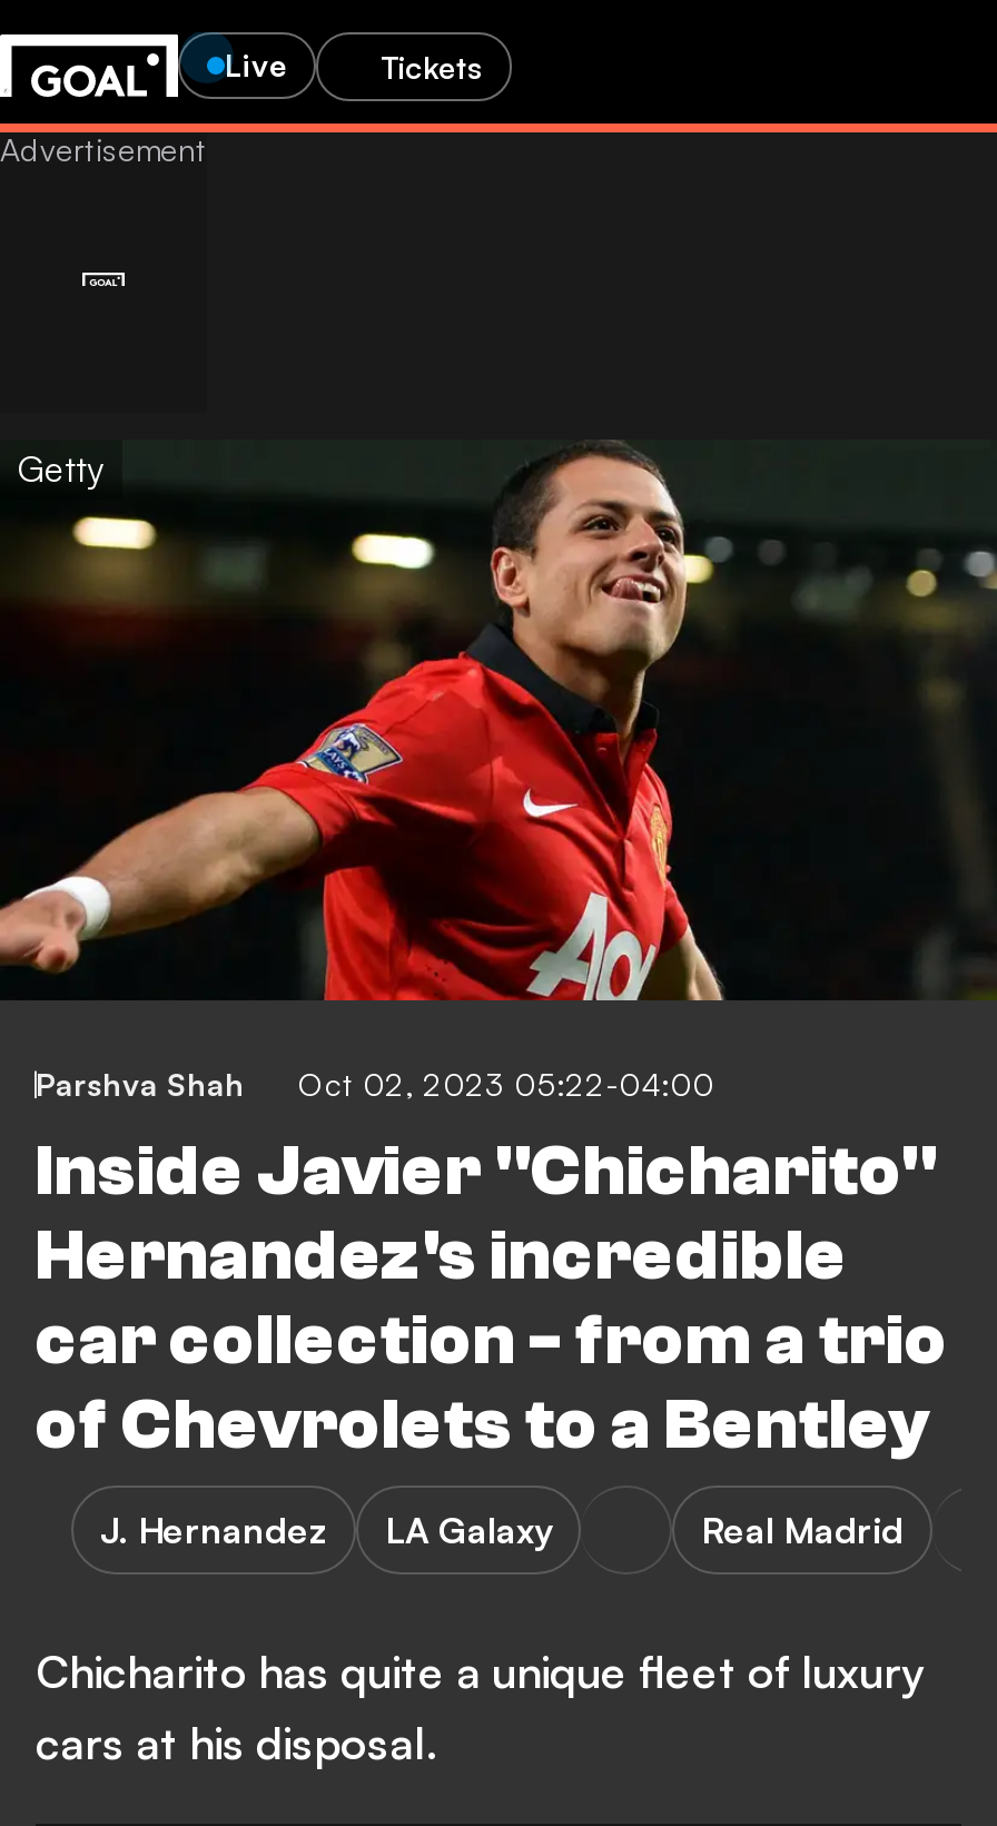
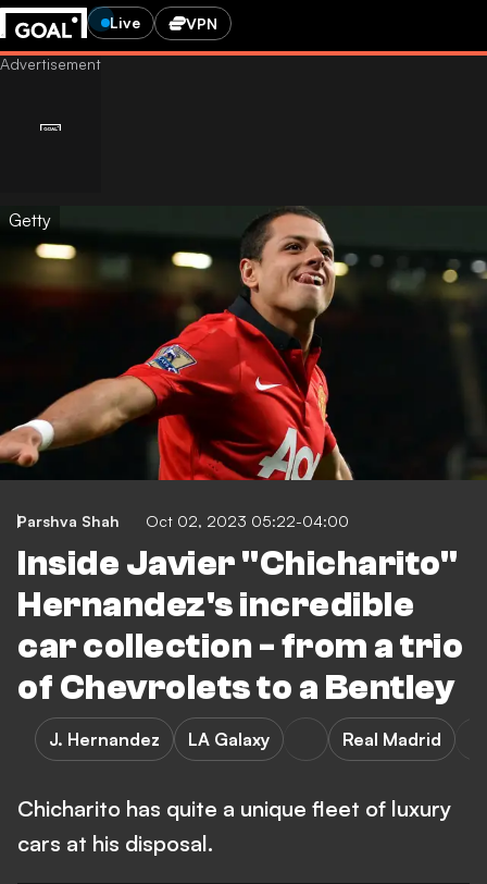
- Tickets
+ VPN
